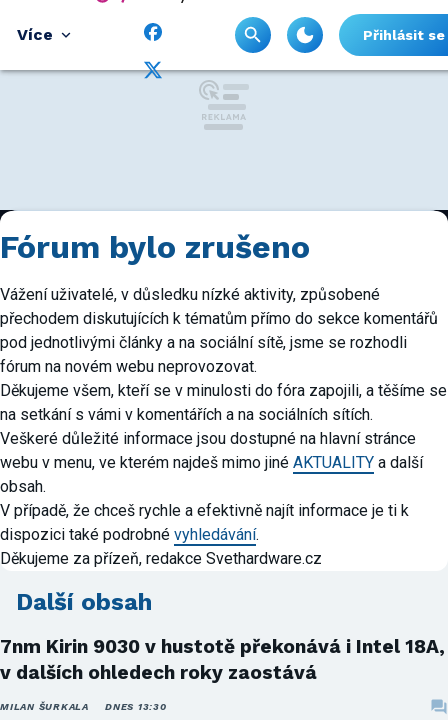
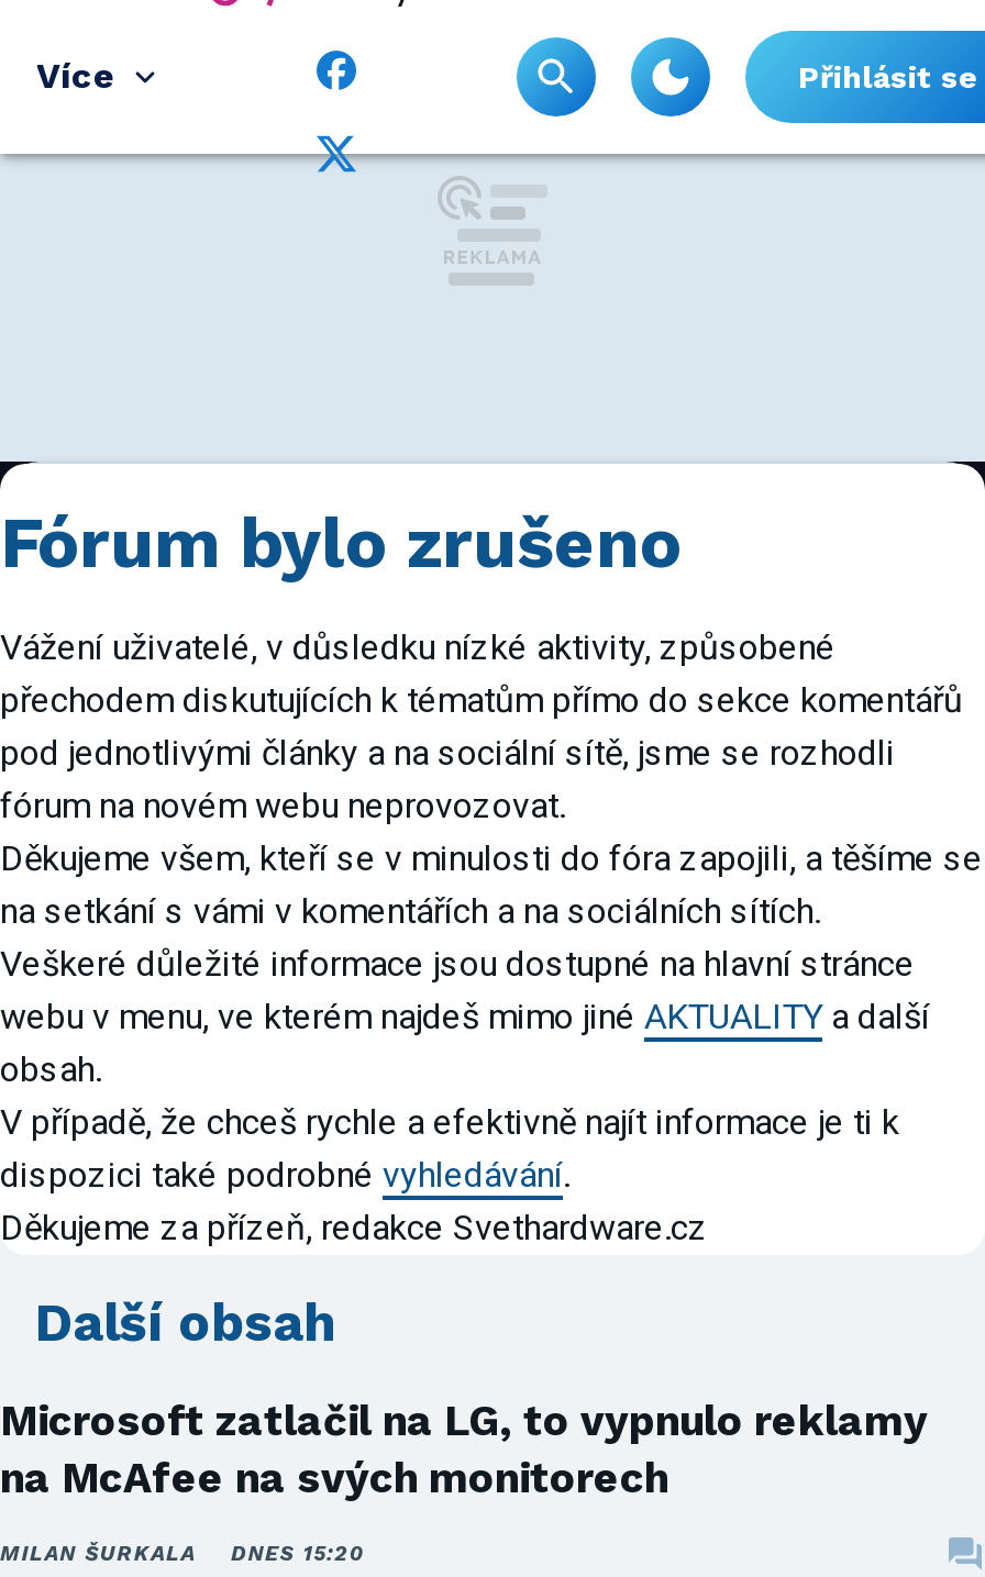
- 7nm Kirin 9030 v hustotě překonává i Intel 18A,
- v dalších ohledech roky zaostává
+ Microsoft zatlačil na LG, to vypnulo reklamy
+ na McAfee na svých monitorech

- MILAN ŠURKALA DNES 13:30
+ MILAN ŠURKALA DNES 15:20
